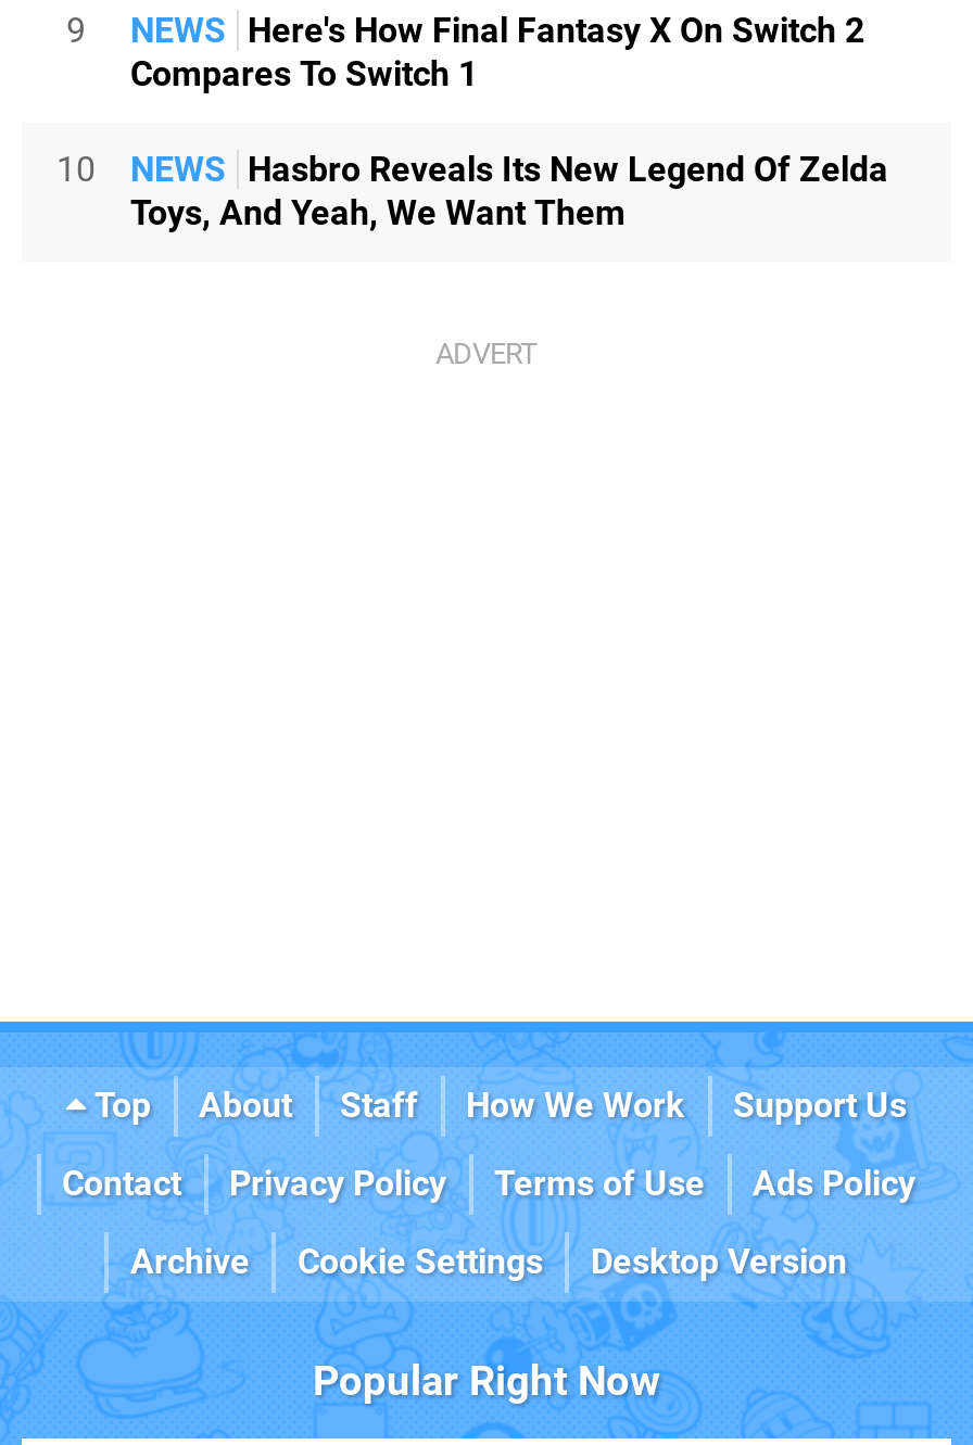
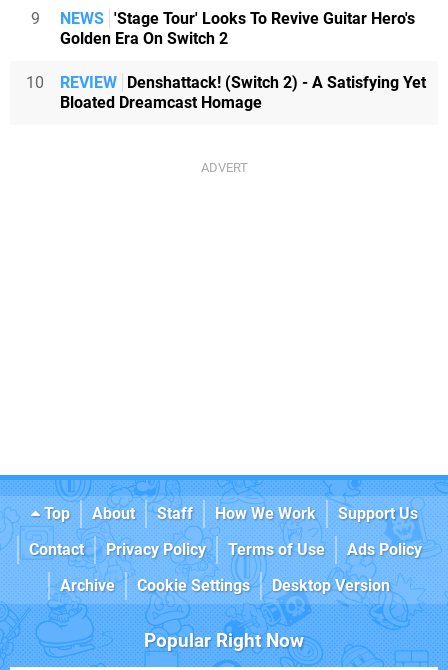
- NEWS Here's How Final Fantasy X On Switch 2
- Compares To Switch 1
+ NEWS 'Stage Tour' Looks To Revive Guitar Hero's
+ Golden Era On Switch 2

- NEWS Hasbro Reveals Its New Legend Of Zelda
- Toys, And Yeah, We Want Them
+ REVIEW Denshattack! (Switch 2) - A Satisfying Yet
+ Bloated Dreamcast Homage
